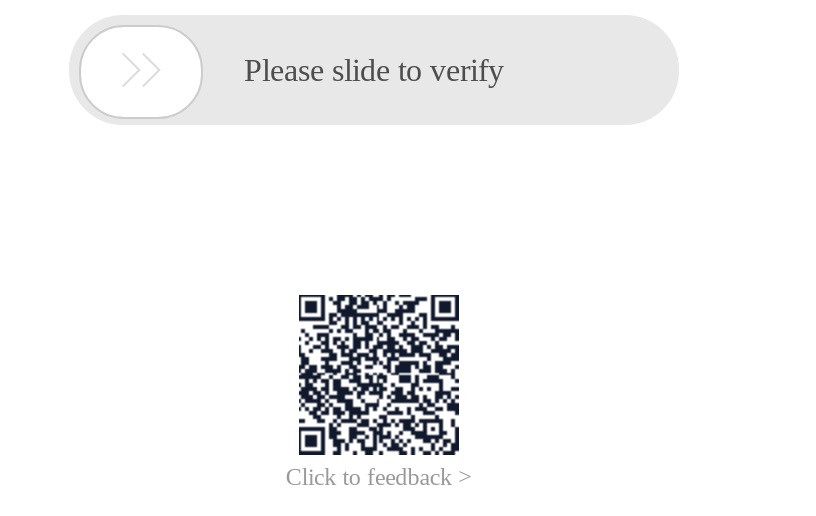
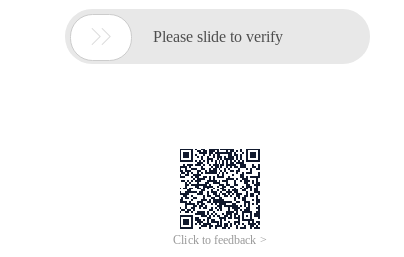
- [image]
+ [image]
